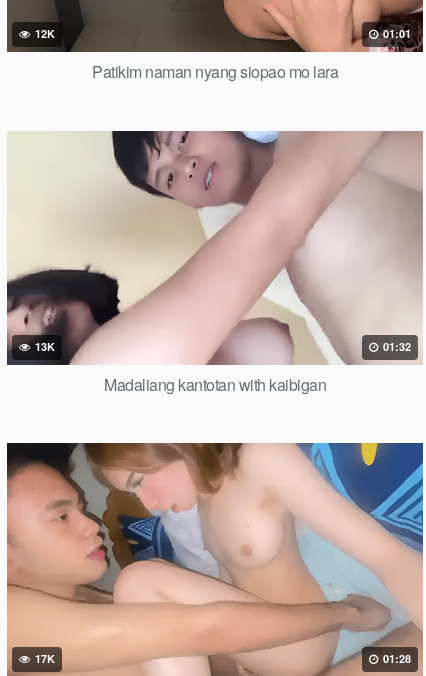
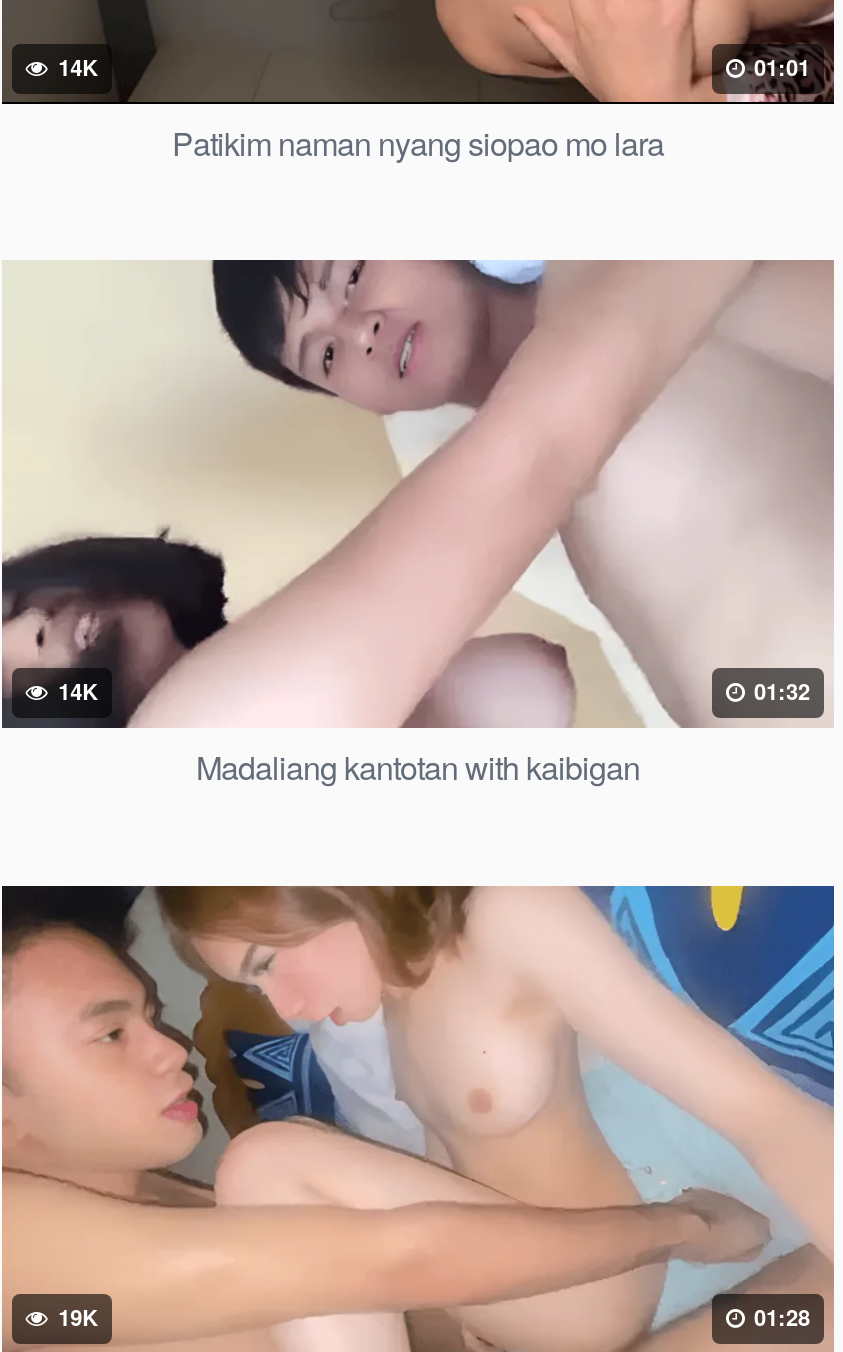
- 12K
+ 14K

- 13K
+ 14K

- 17K
+ 19K
